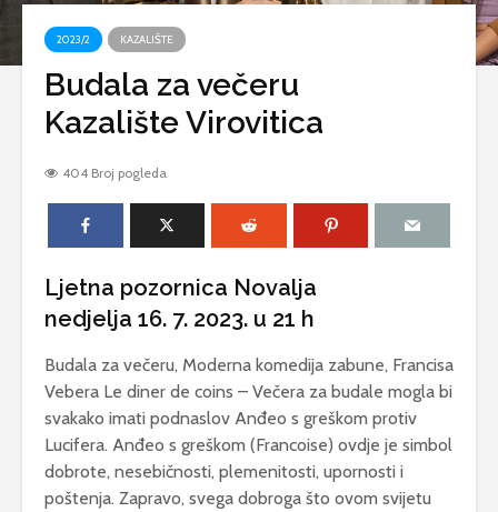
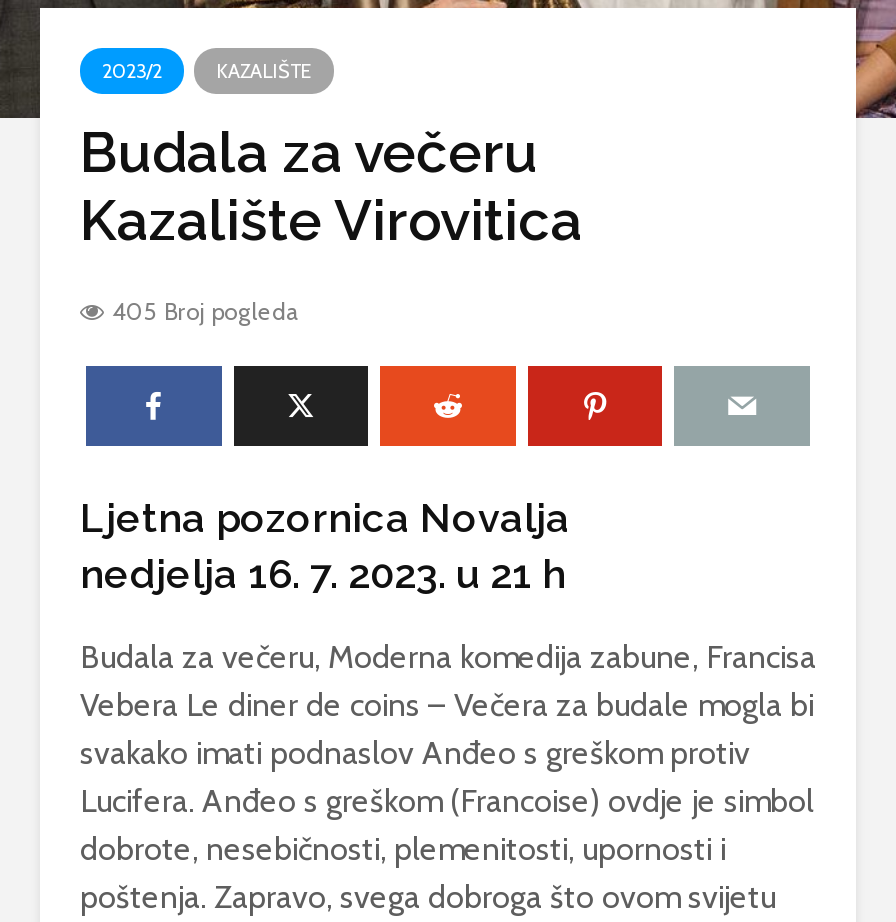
- 404 Broj pogleda
+ 405 Broj pogleda
